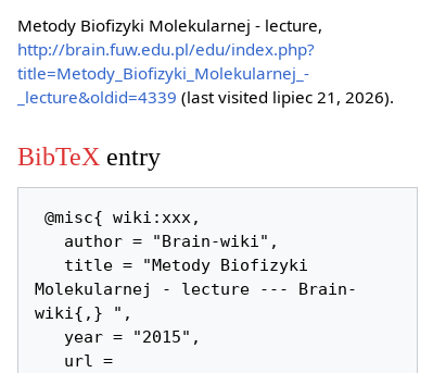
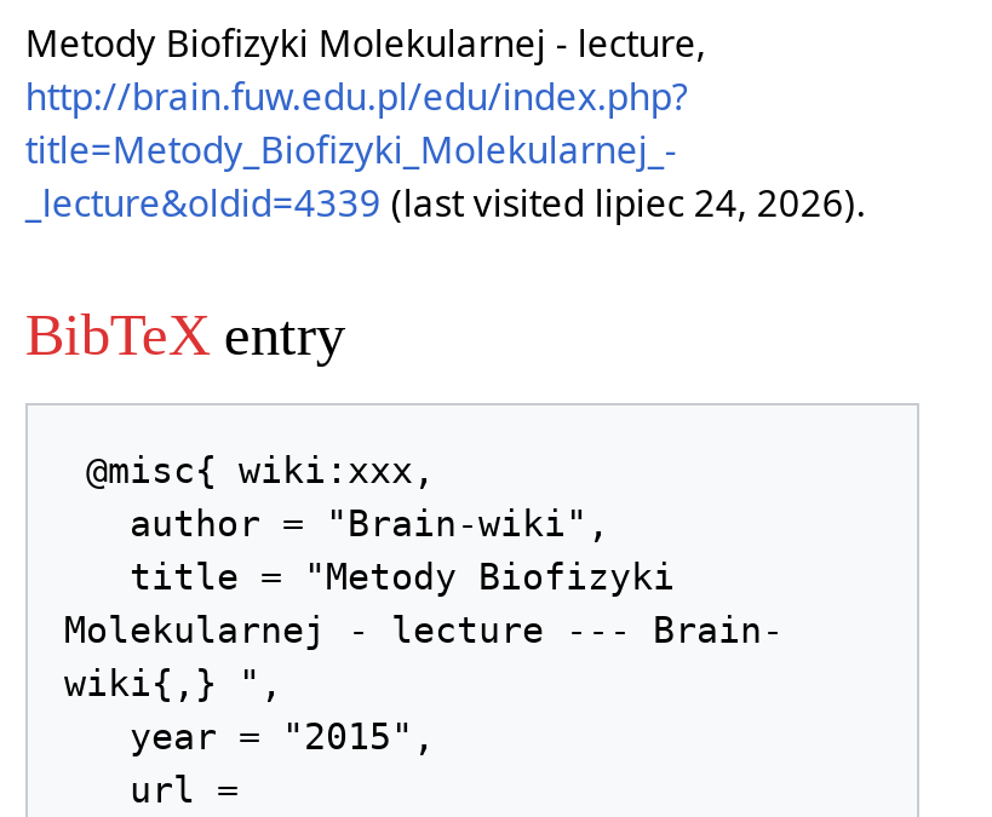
- _lecture&oldid=4339 (last visited lipiec 21, 2026).
+ _lecture&oldid=4339 (last visited lipiec 24, 2026).
